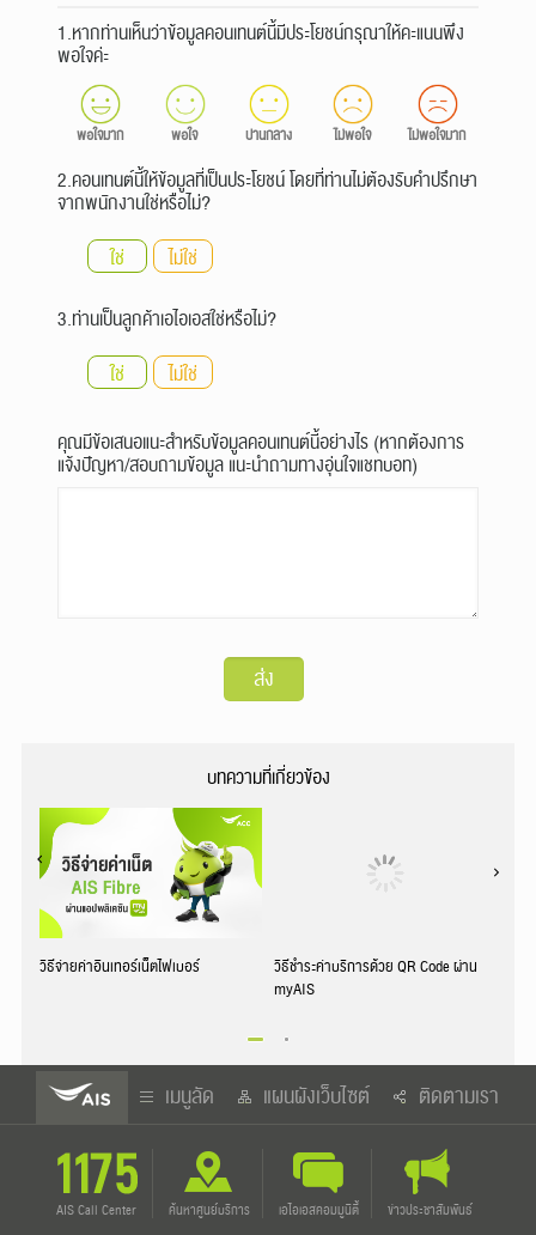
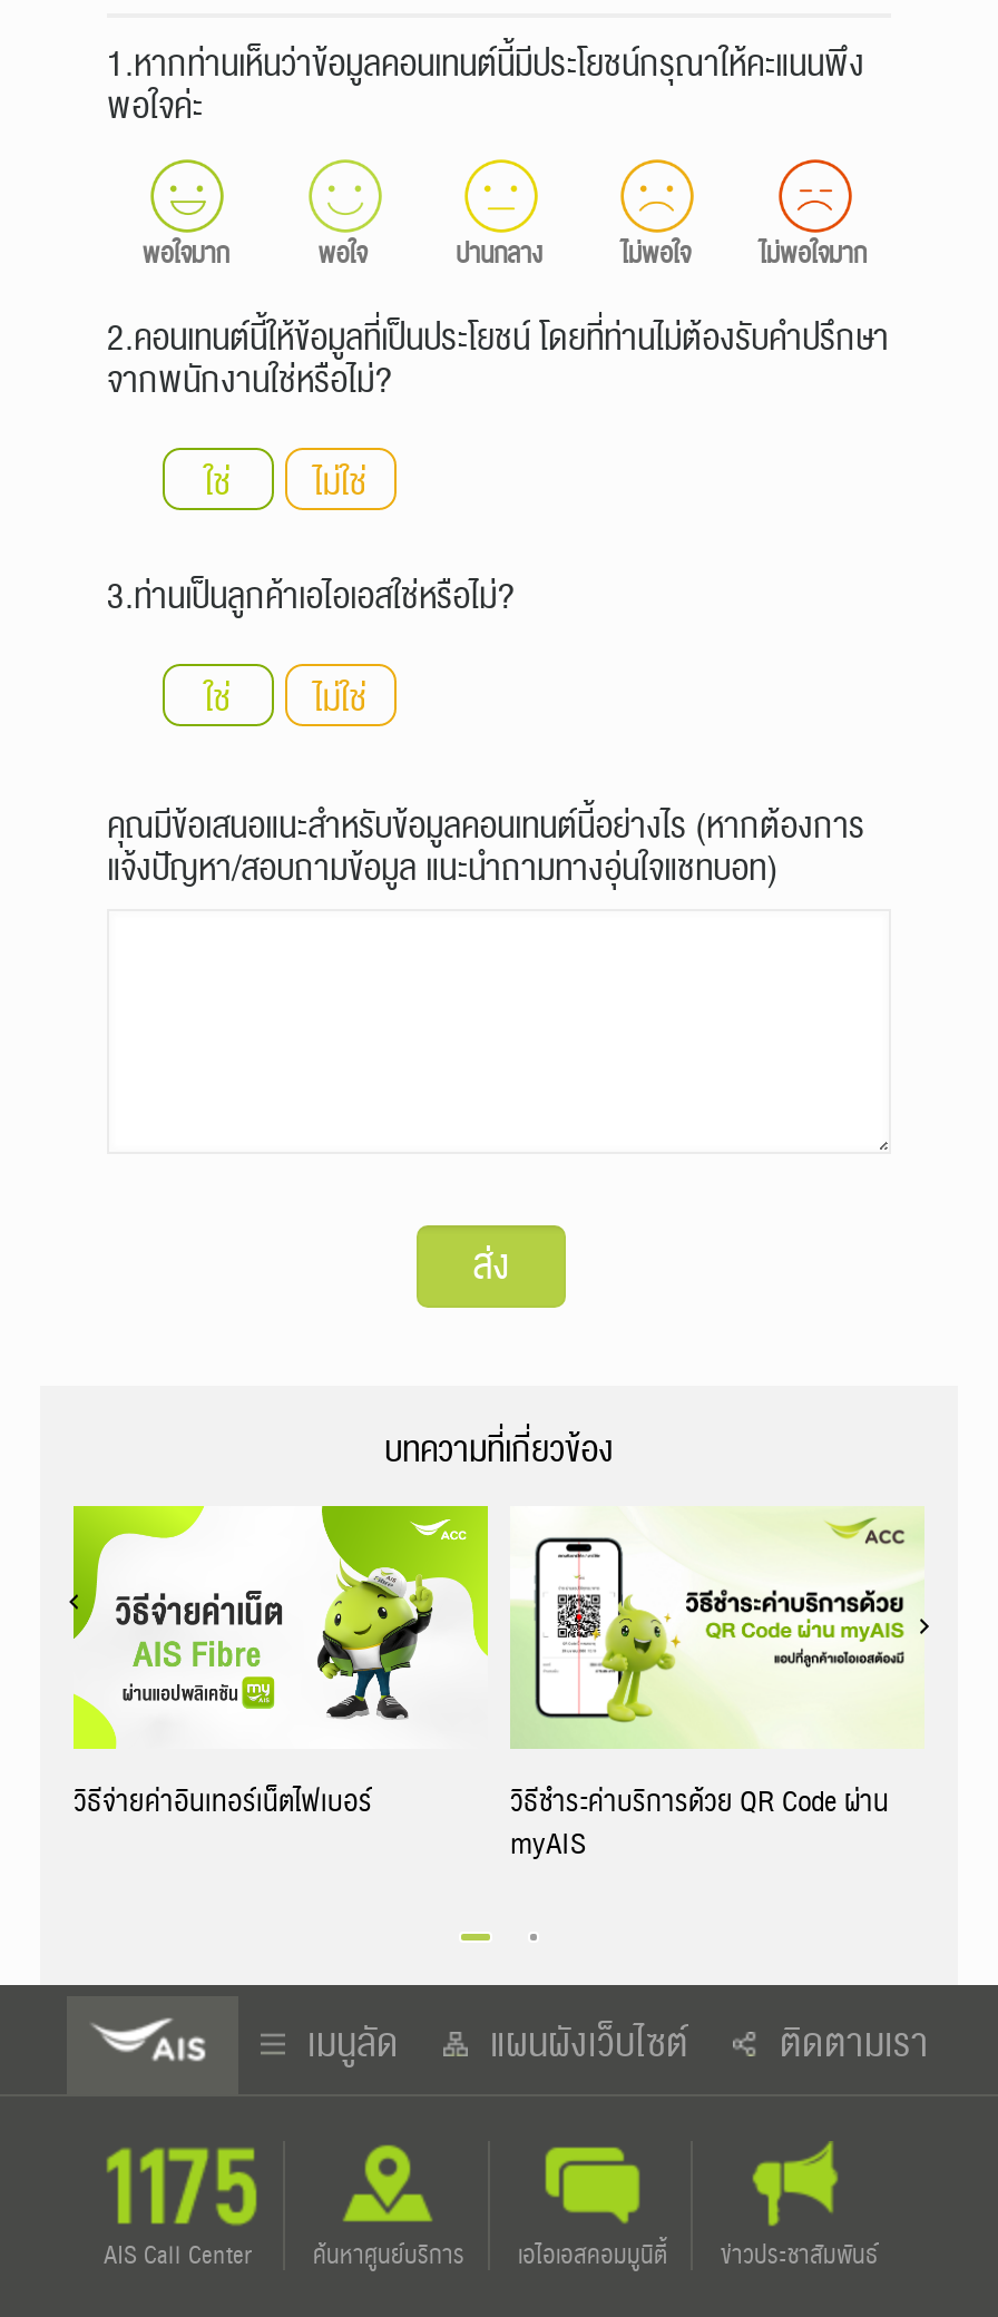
+ [image]
